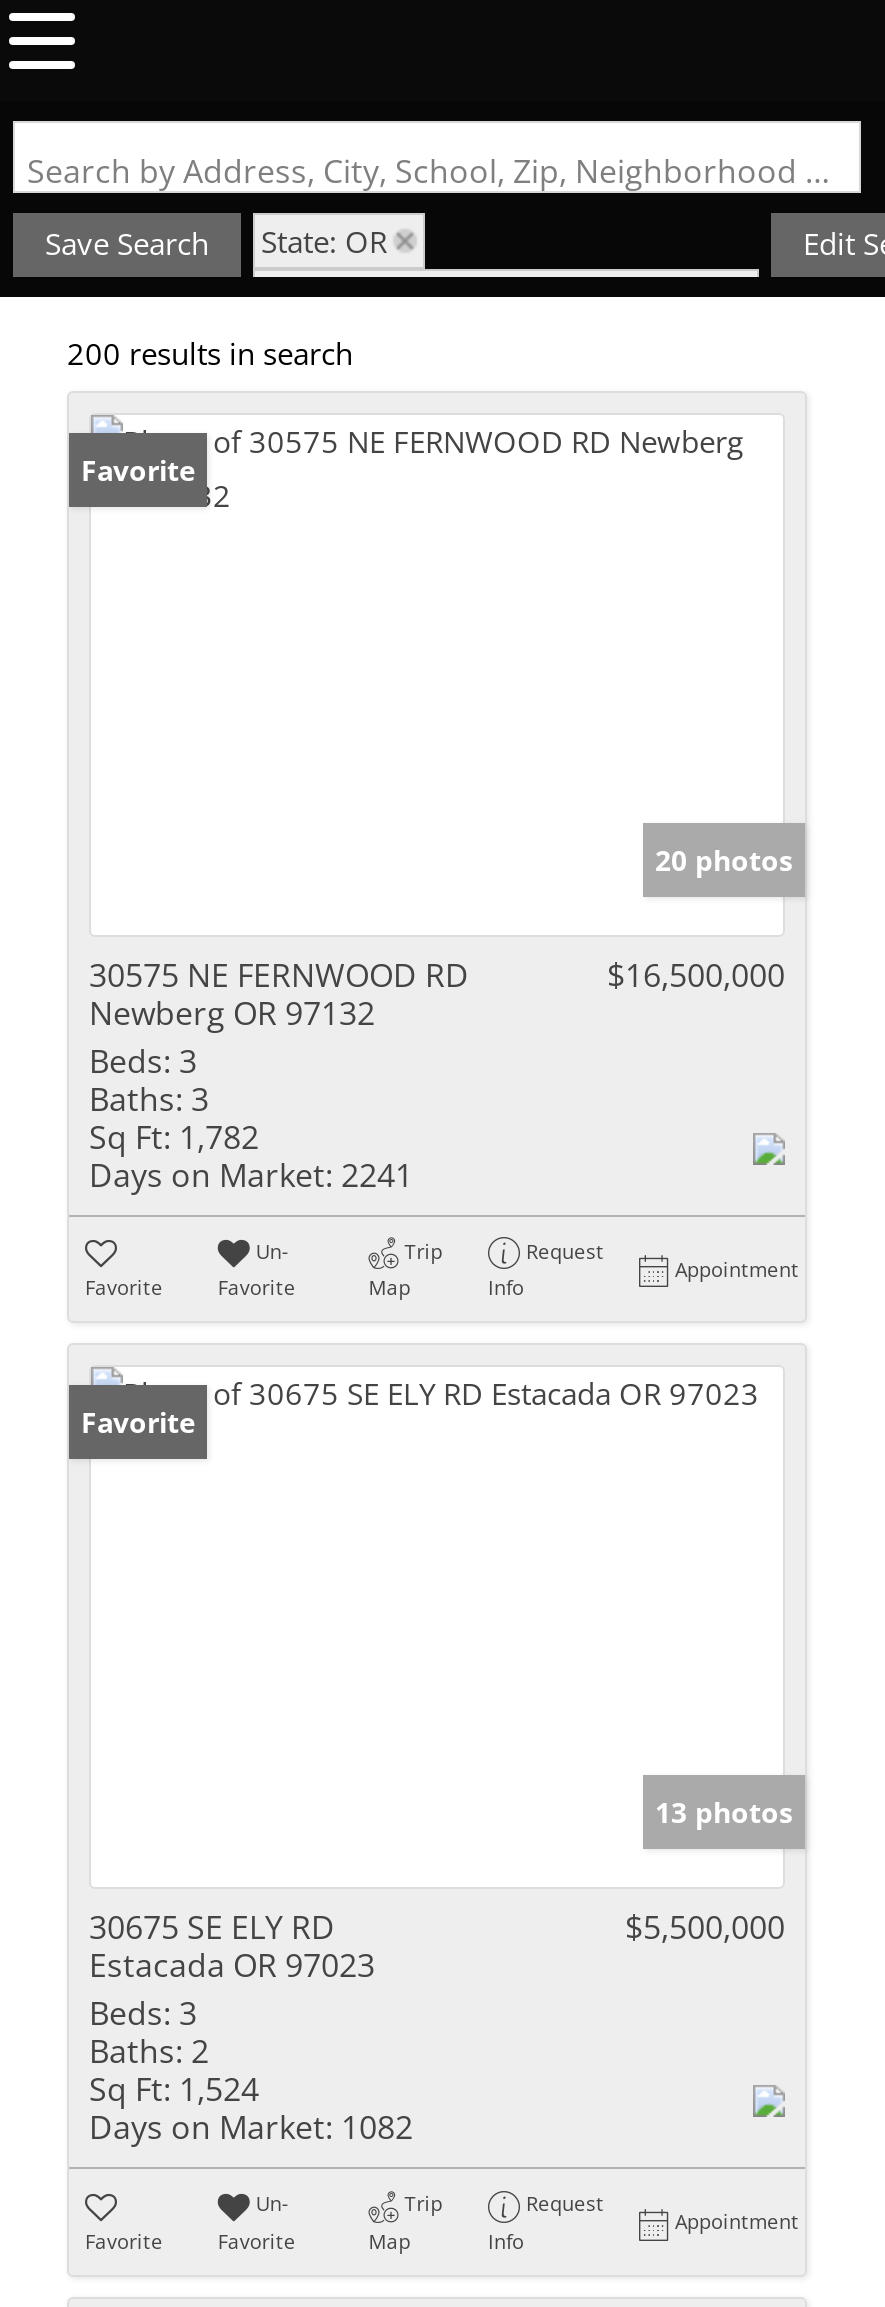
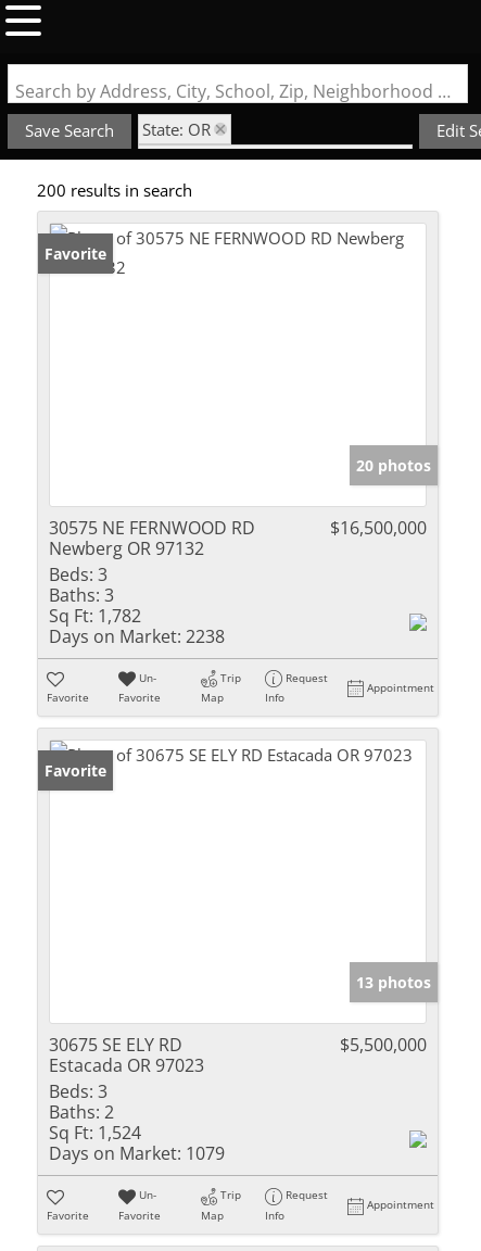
- Days on Market: 2241
+ Days on Market: 2238

- Days on Market: 1082
+ Days on Market: 1079
